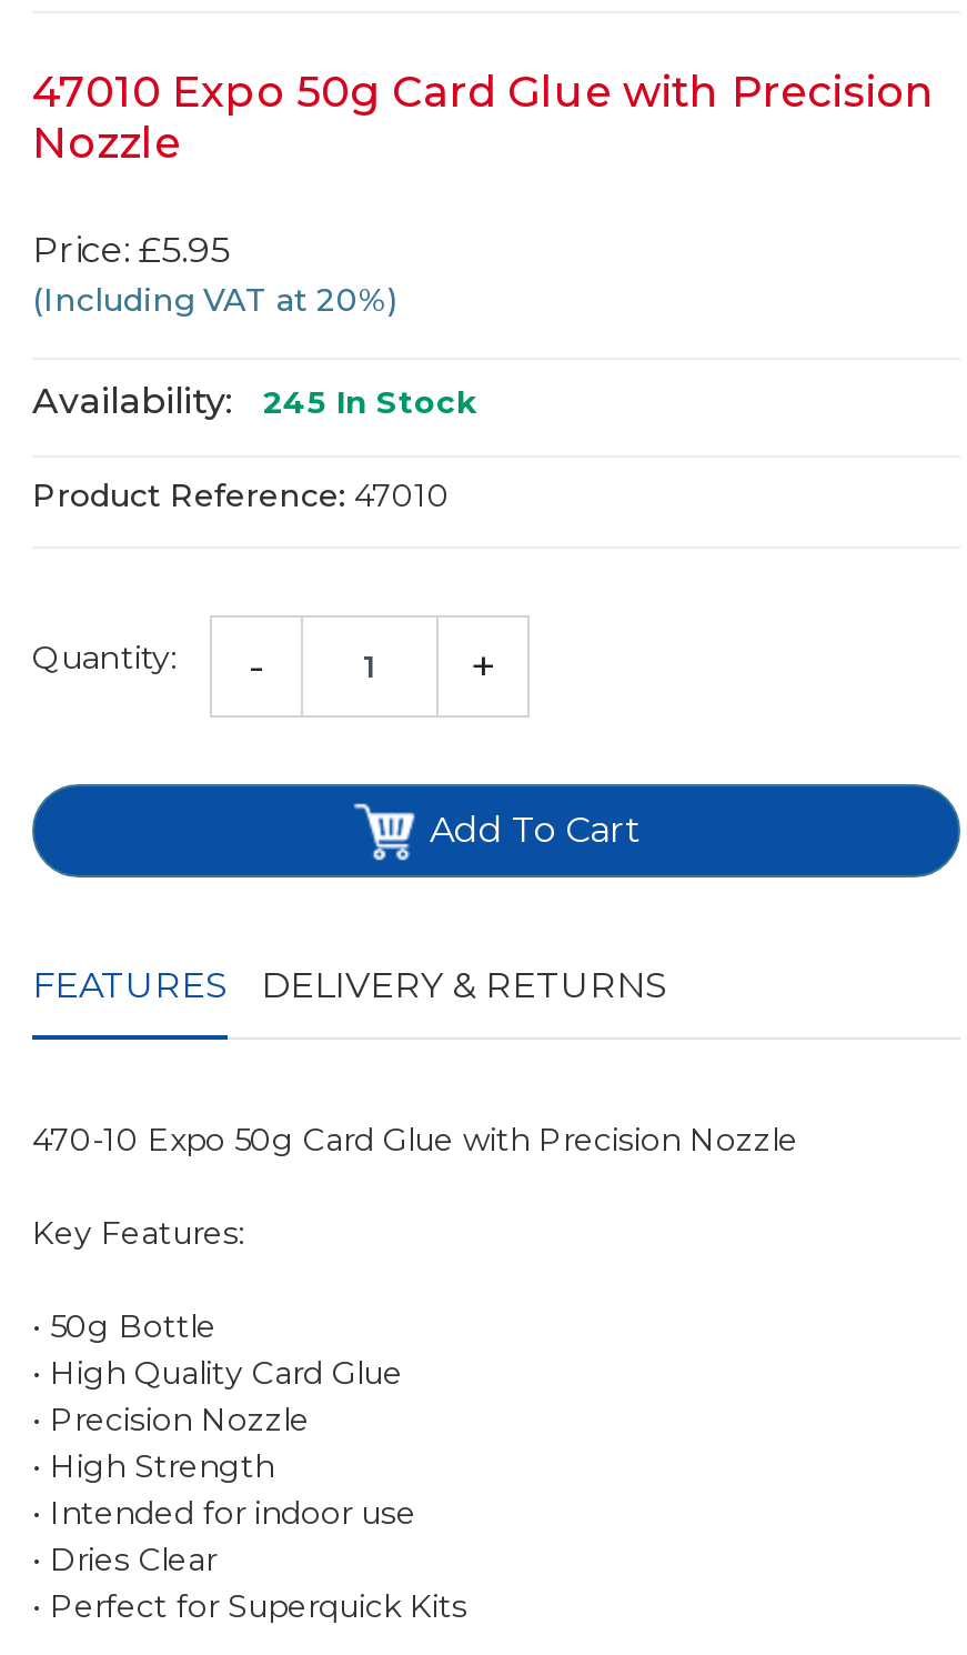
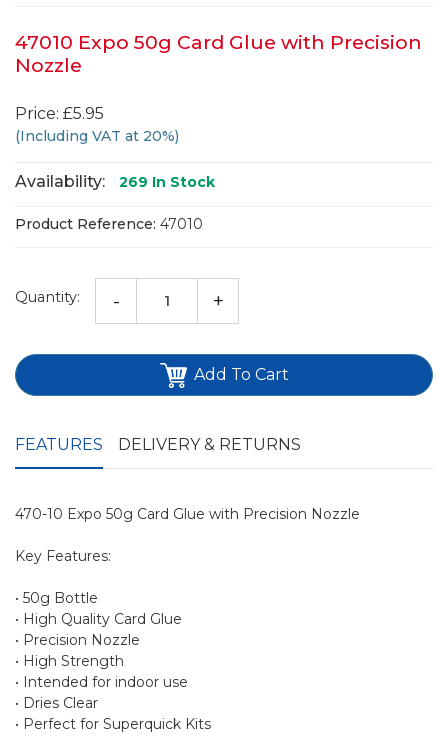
- Availability: 245 In Stock
+ Availability: 269 In Stock
